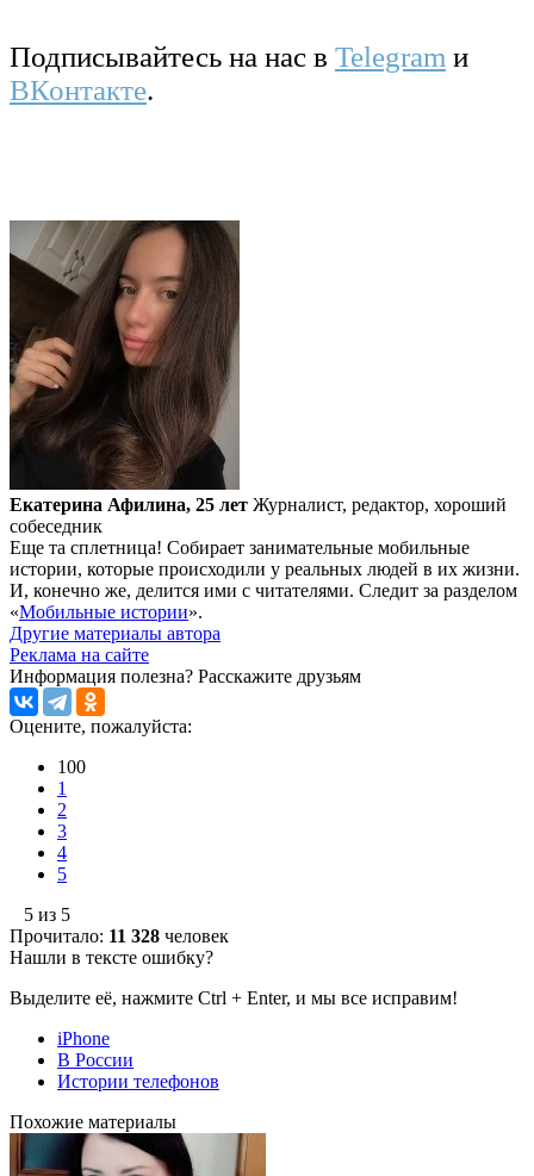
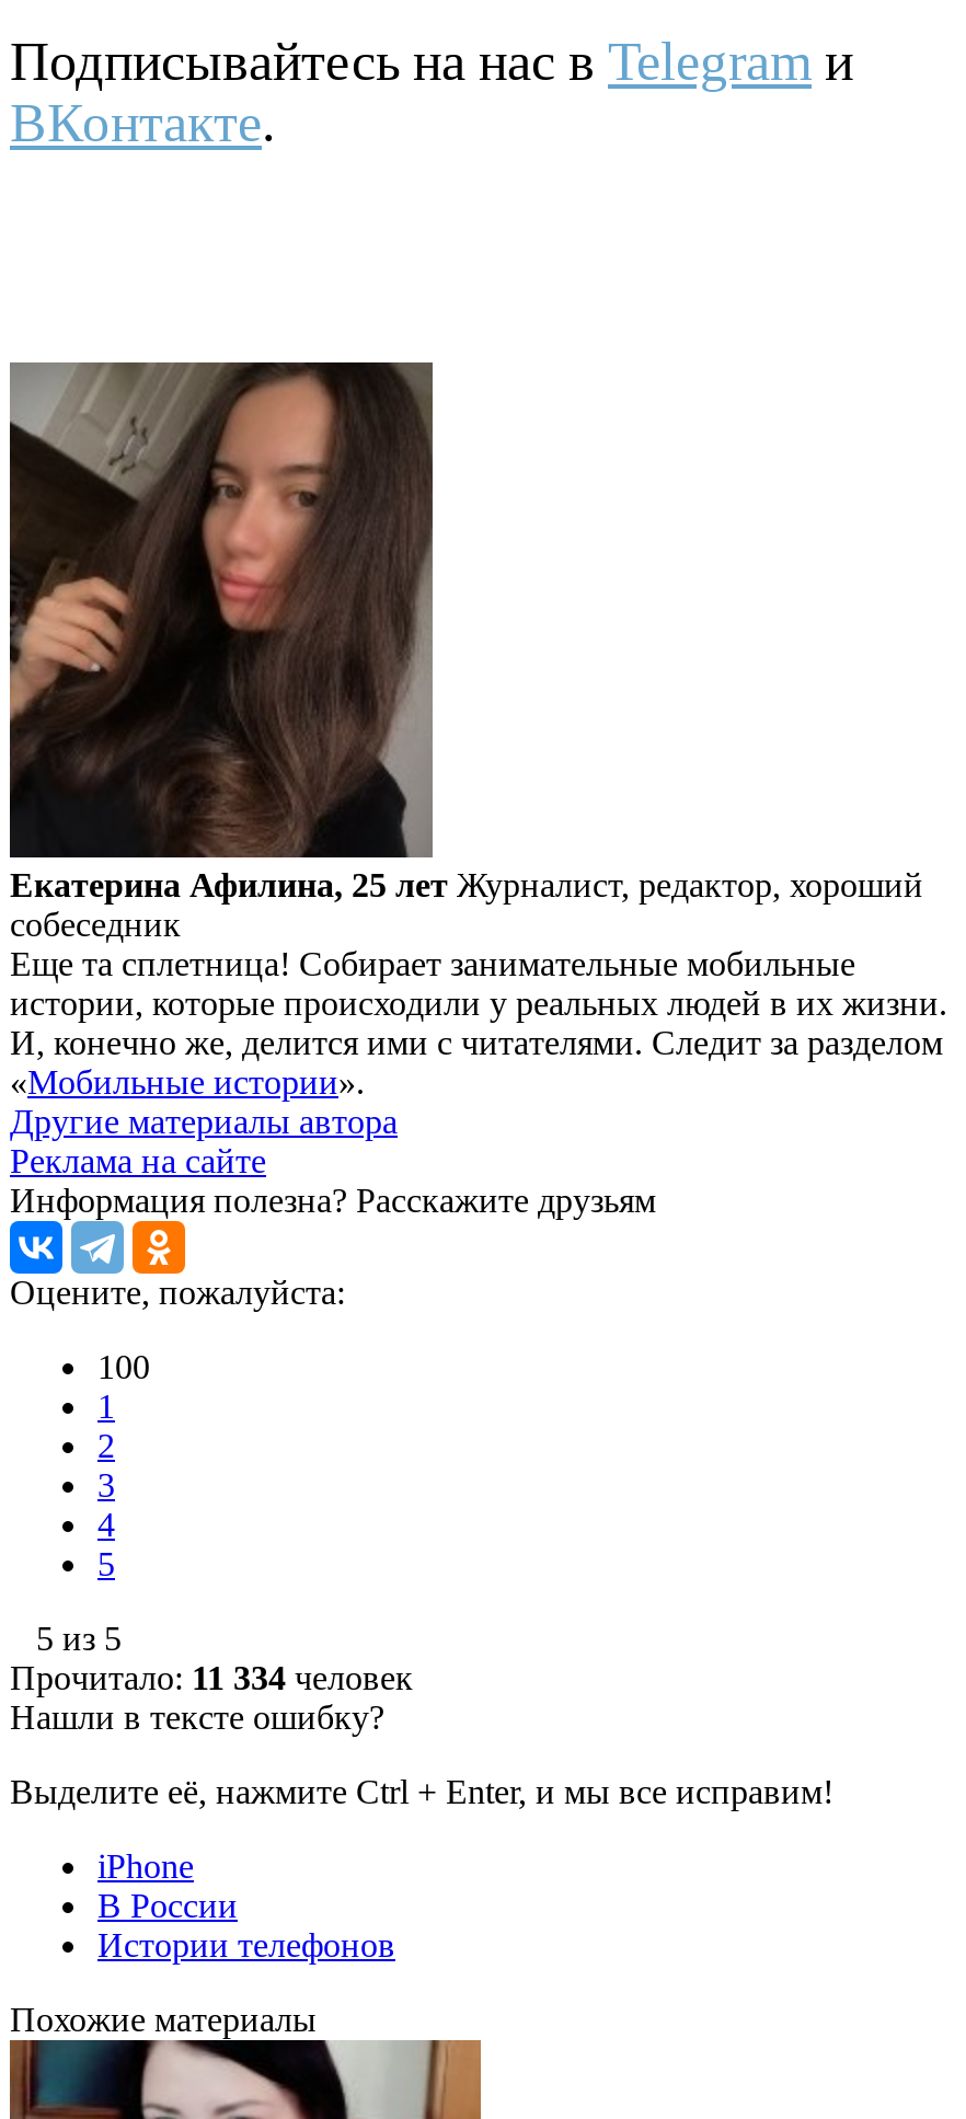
- Прочитало: 11 328 человек
+ Прочитало: 11 334 человек
